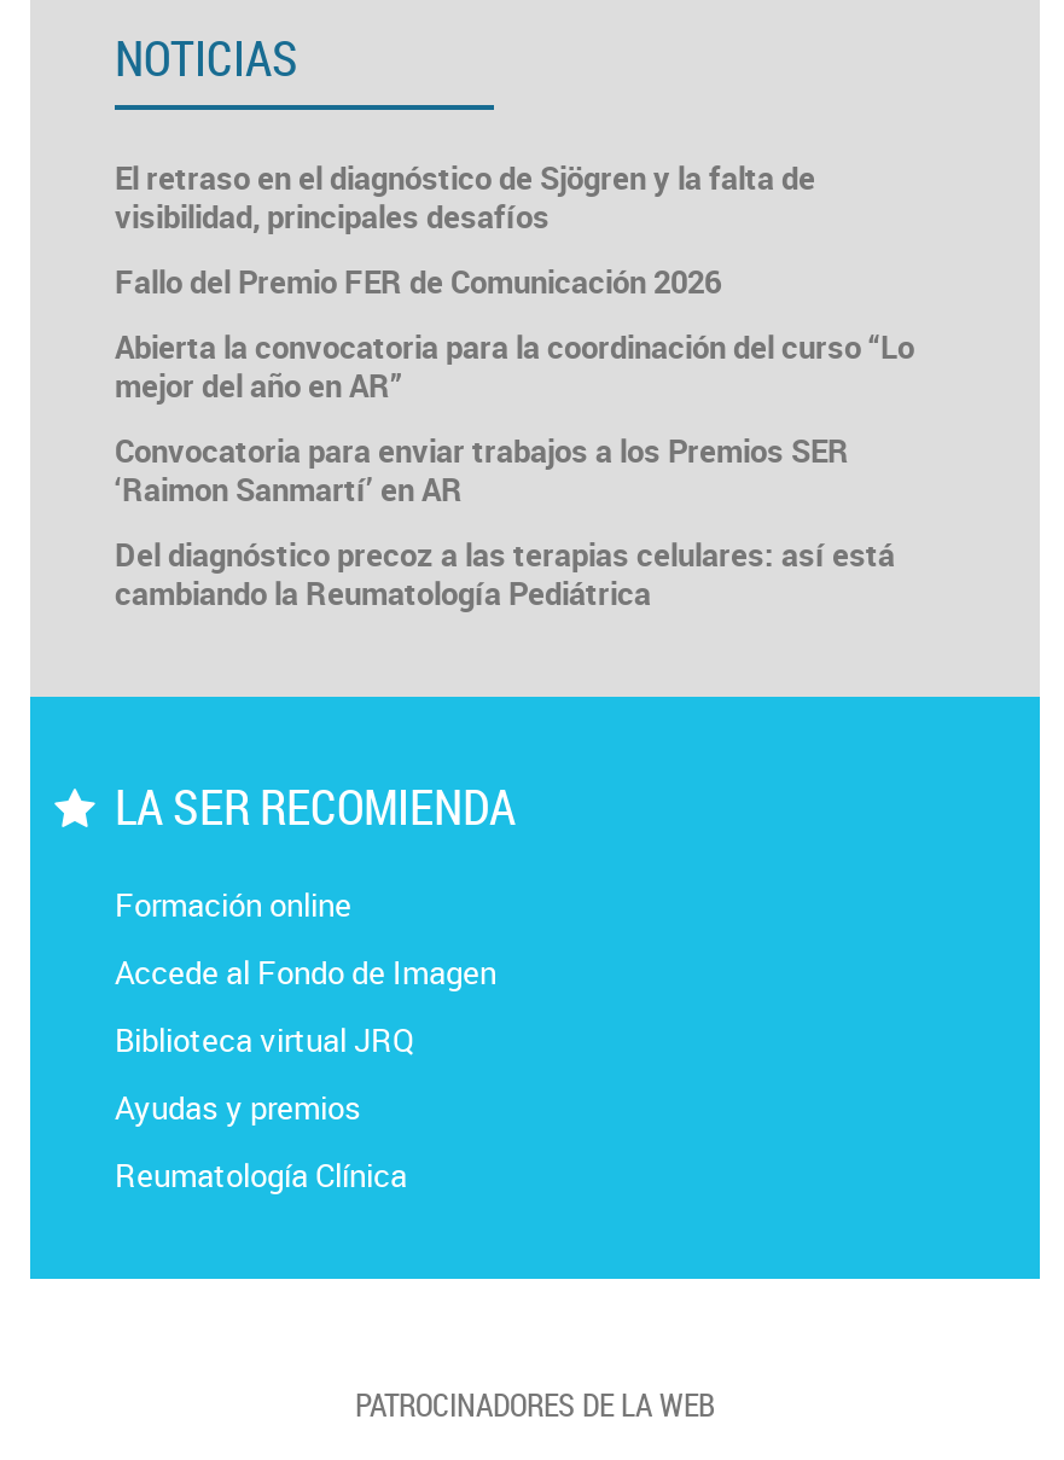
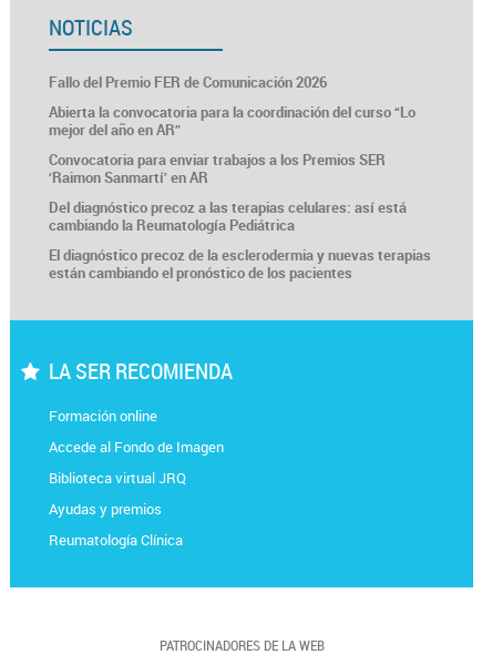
- El retraso en el diagnóstico de Sjögren y la falta de
- visibilidad, principales desafíos

moved up: Fallo del Premio FER de Comunicación 2026 | Abierta la convocatoria para la coordinación del curso “Lo | mejor del año en AR” | Convocatoria para enviar trabajos a los Premios SER | ‘Raimon Sanmartí’ en AR | Del diagnóstico precoz a las terapias celulares: así está | cambiando la Reumatología Pediátrica

+ El diagnóstico precoz de la esclerodermia y nuevas terapias
+ están cambiando el pronóstico de los pacientes
